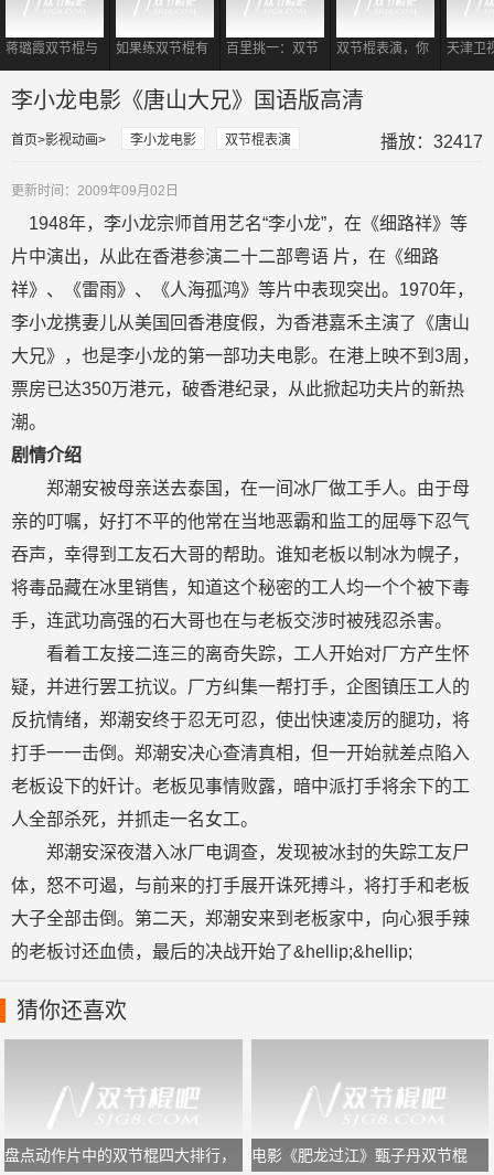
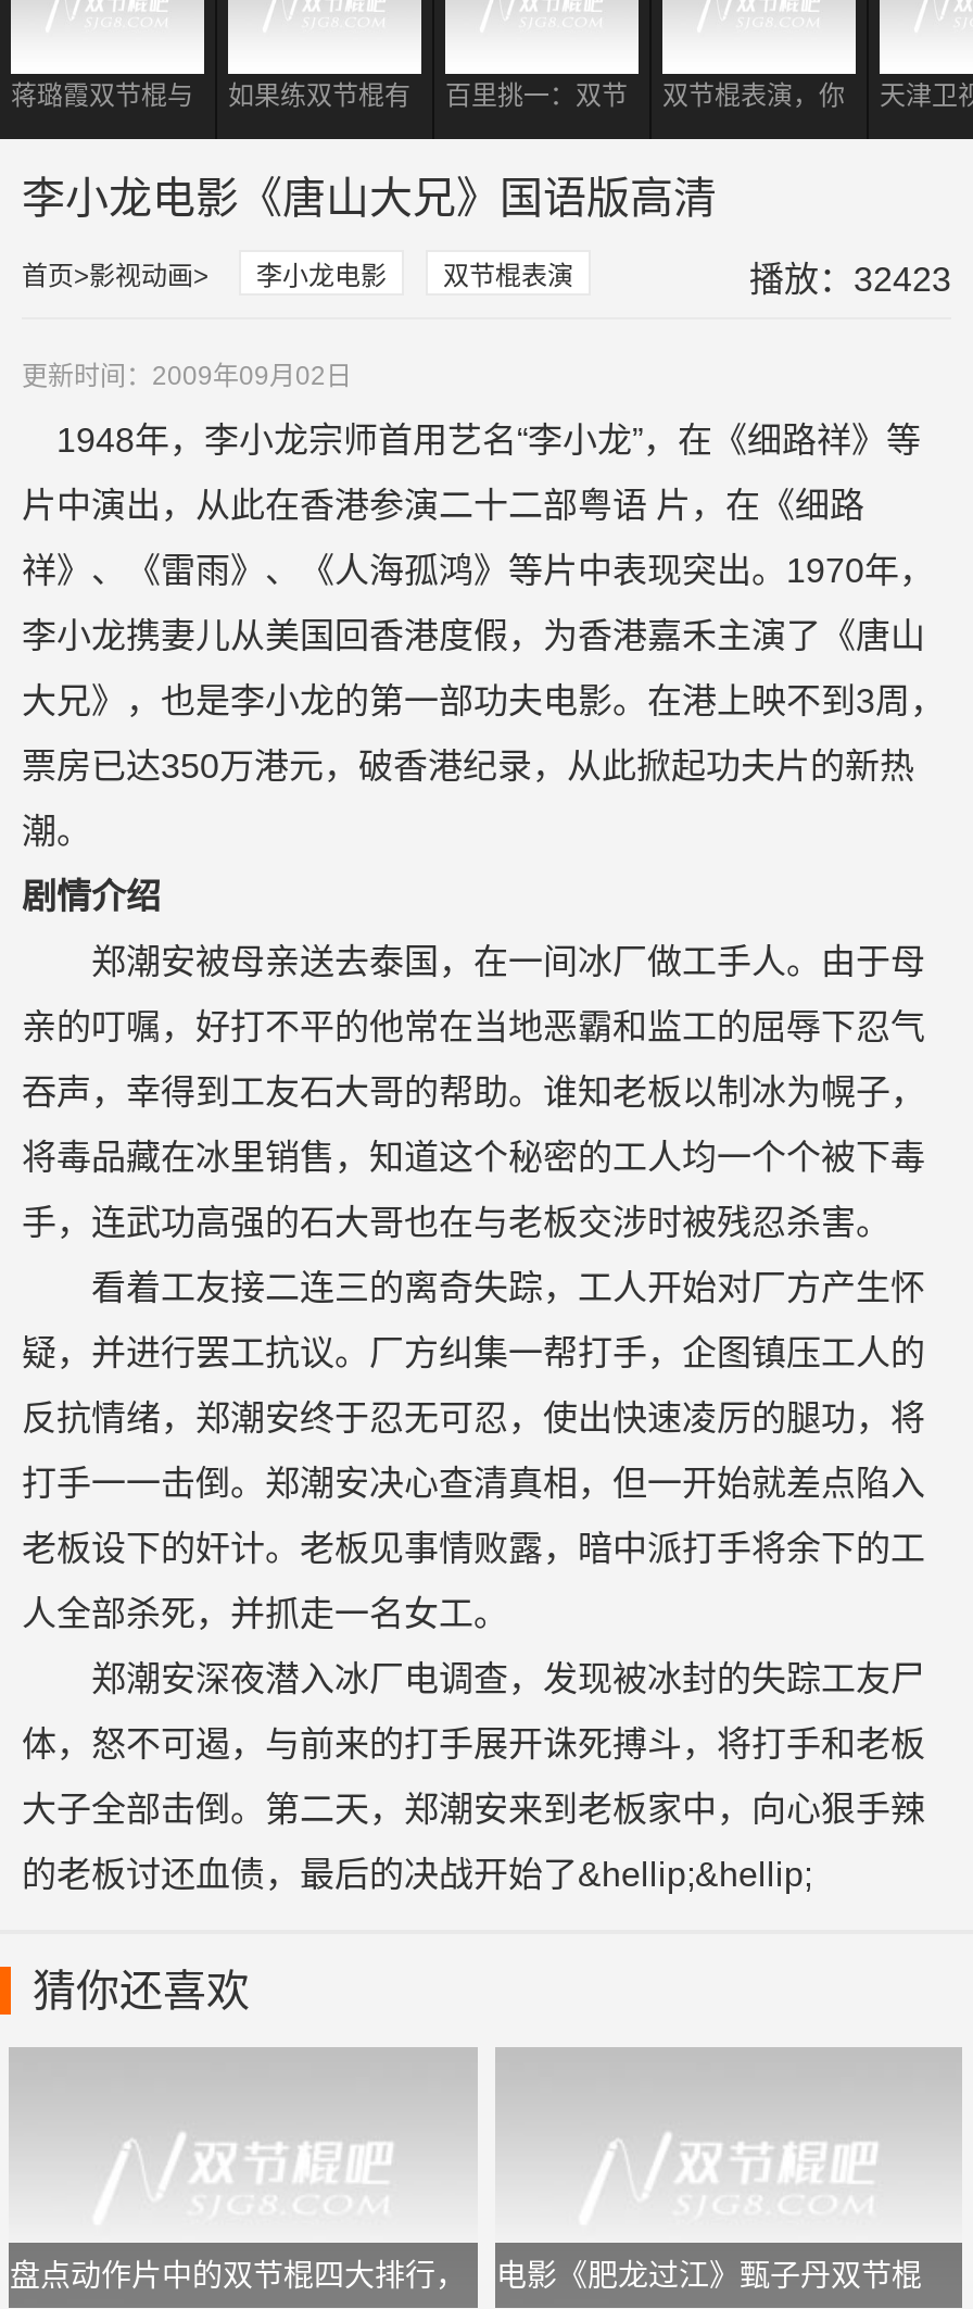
- 播放：32417
+ 播放：32423
